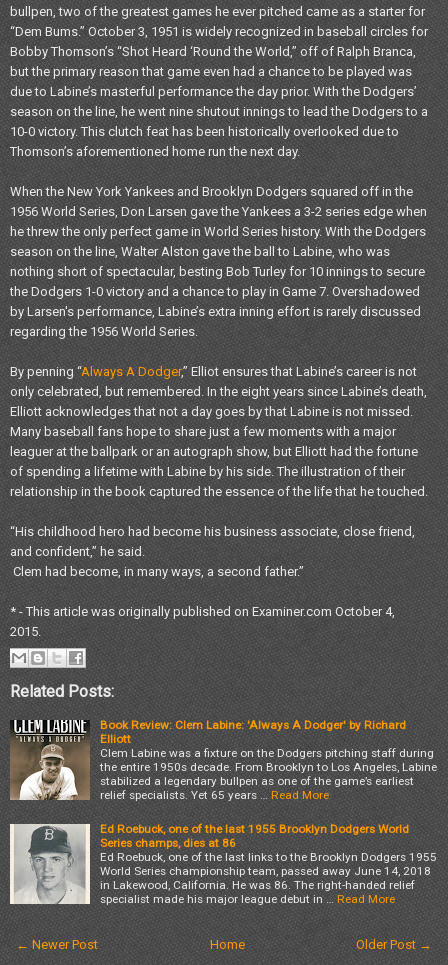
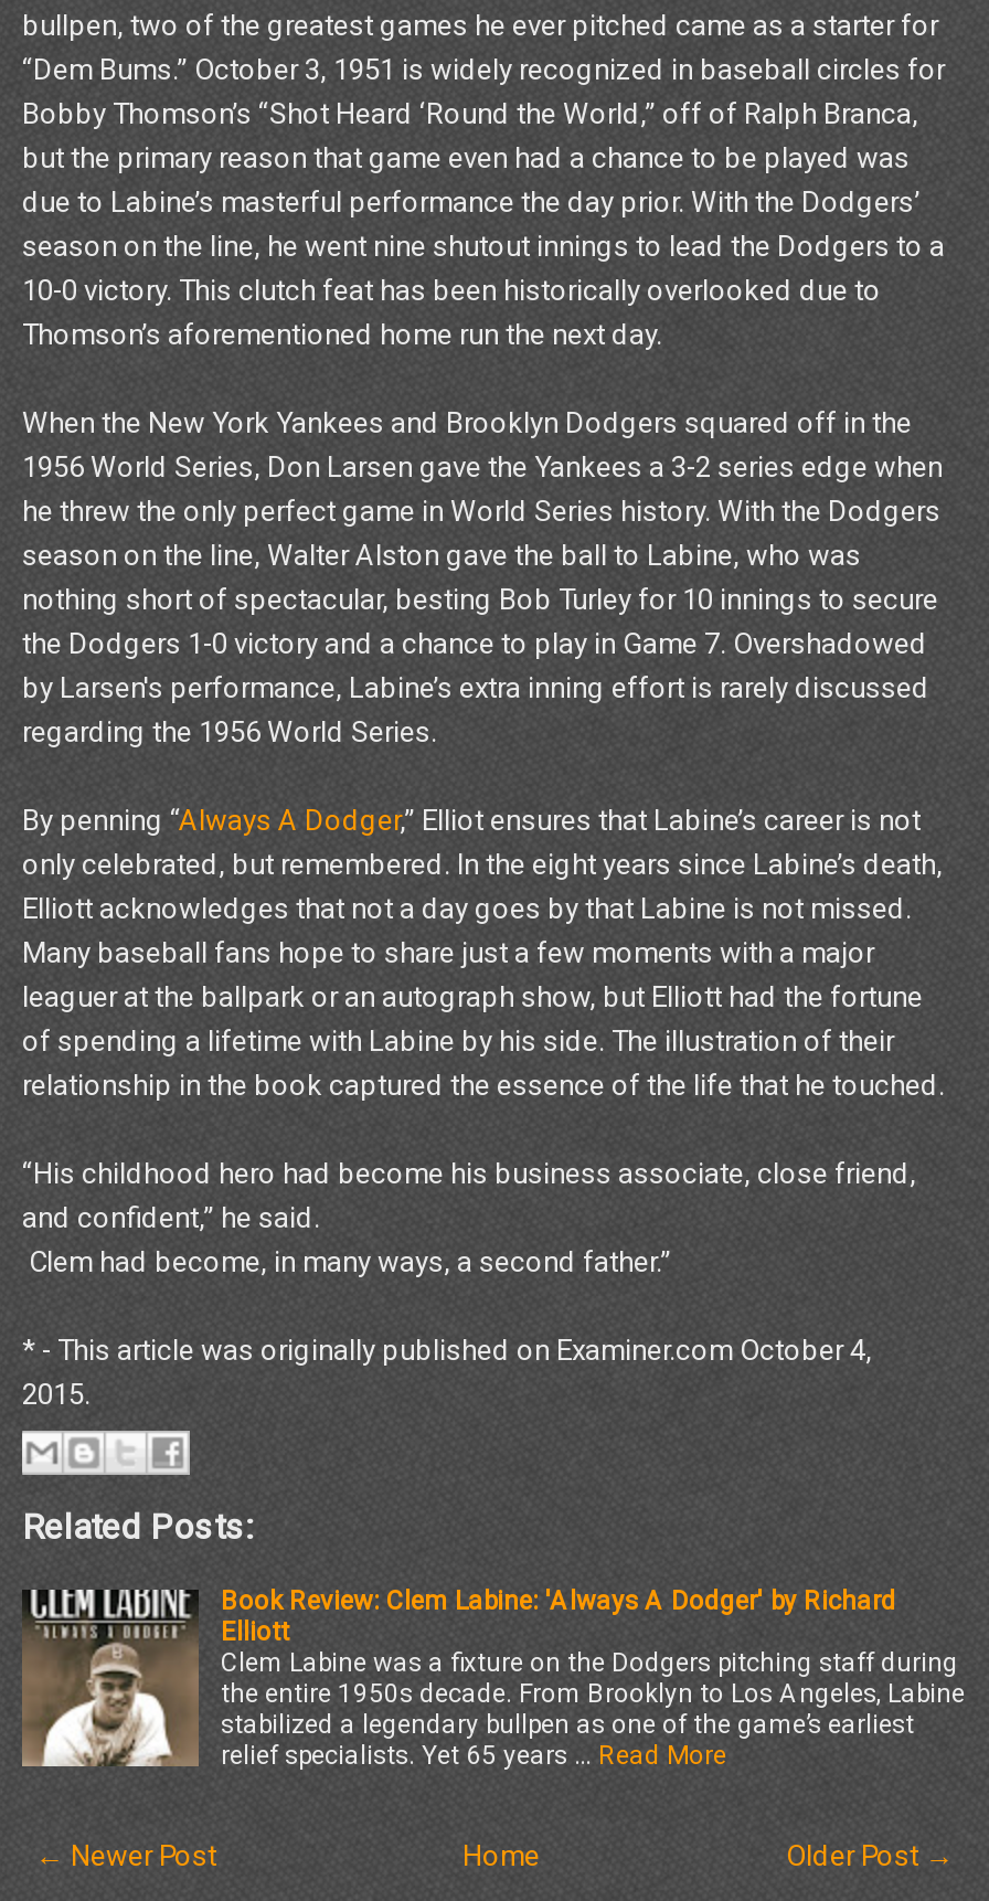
- [image]
- Ed Roebuck, one of the last 1955 Brooklyn Dodgers World
- Series champs, dies at 86
- Ed Roebuck, one of the last links to the Brooklyn Dodgers 1955
- World Series championship team, passed away June 14, 2018
- in Lakewood, California. He was 86. The right-handed relief
- specialist made his major league debut in … Read More
